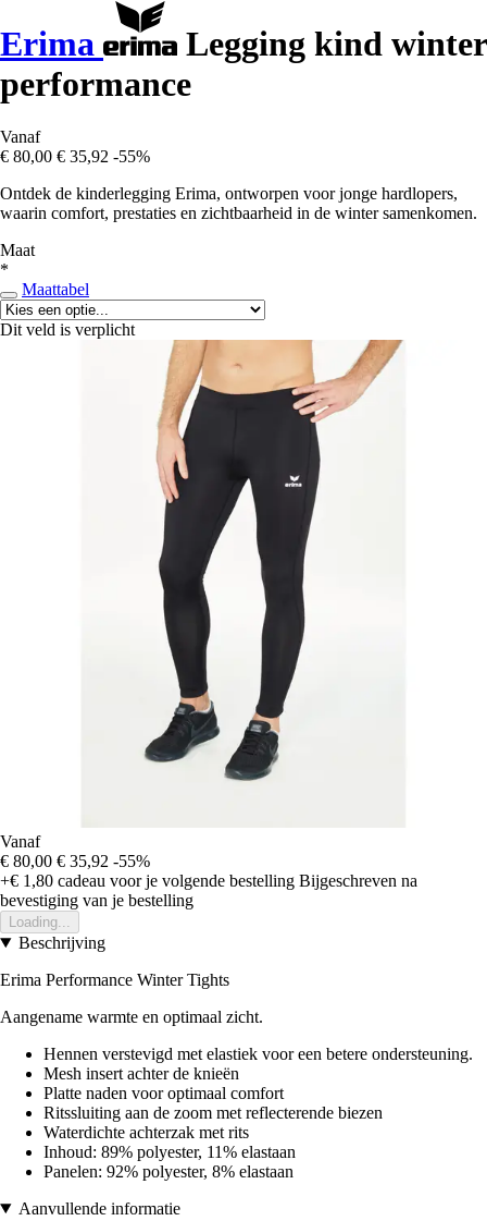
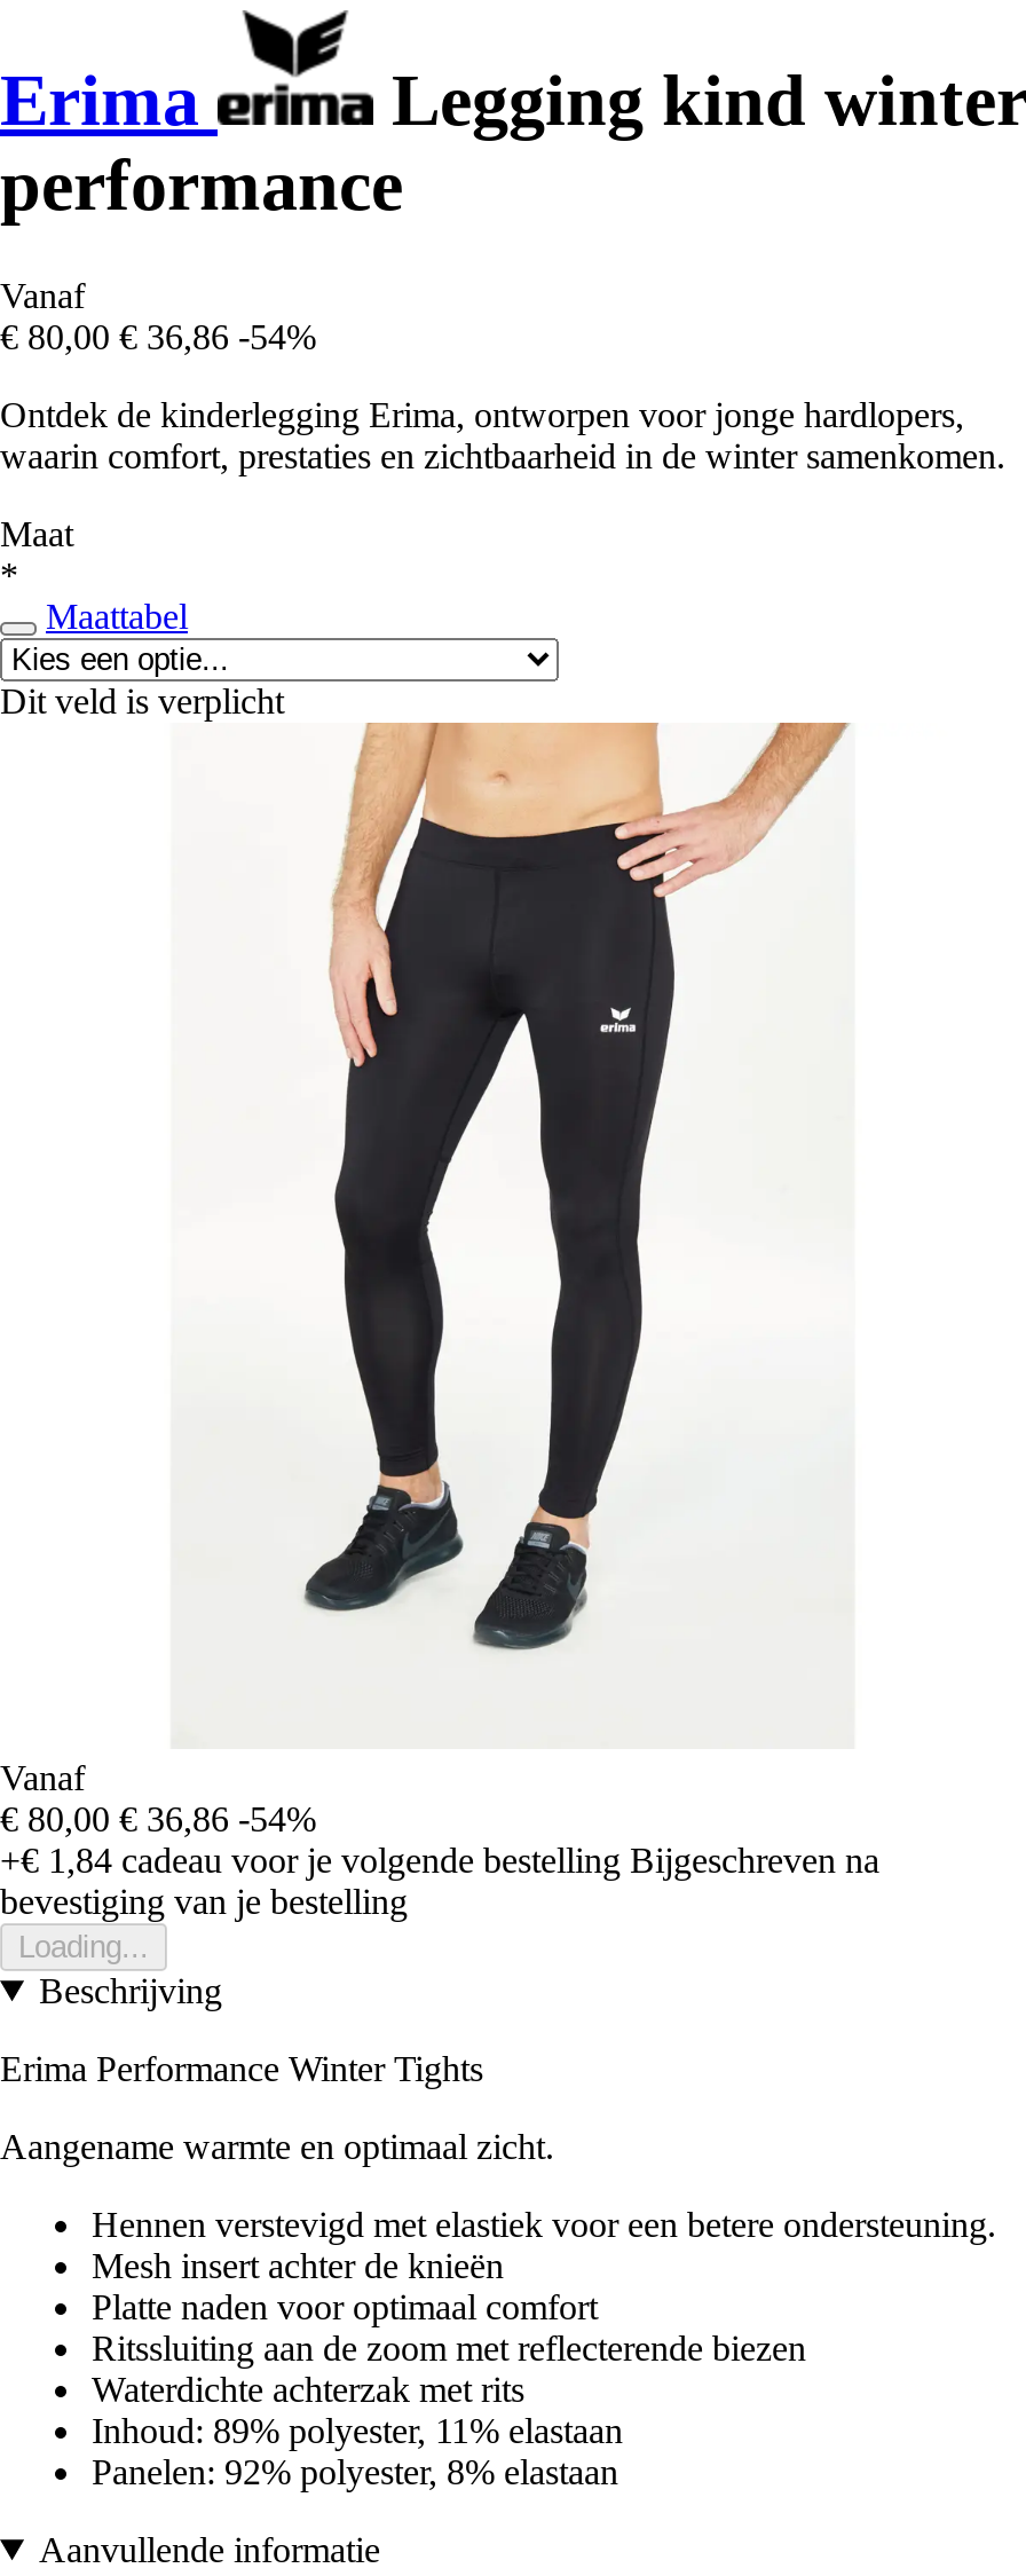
- € 80,00 € 35,92 -55%
+ € 80,00 € 36,86 -54%

- € 80,00 € 35,92 -55%
+ € 80,00 € 36,86 -54%

- +€ 1,80 cadeau voor je volgende bestelling Bijgeschreven na
+ +€ 1,84 cadeau voor je volgende bestelling Bijgeschreven na
